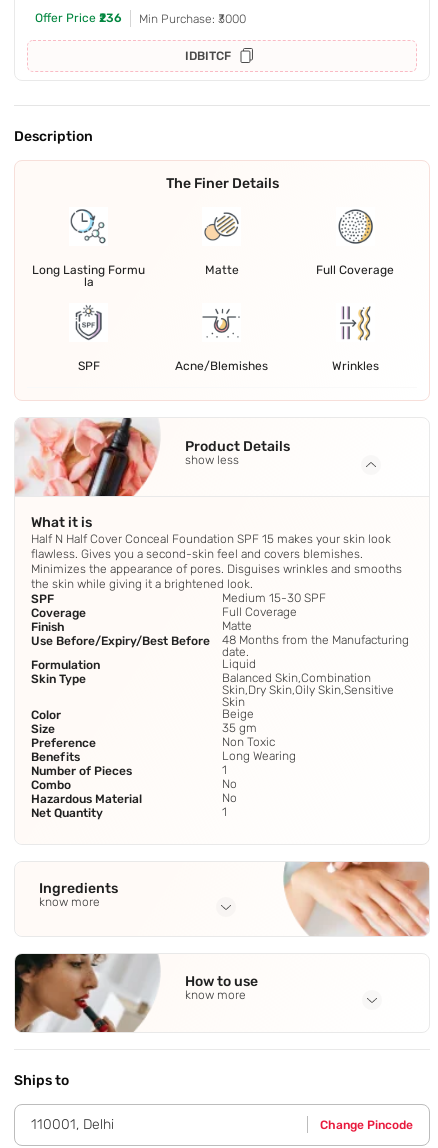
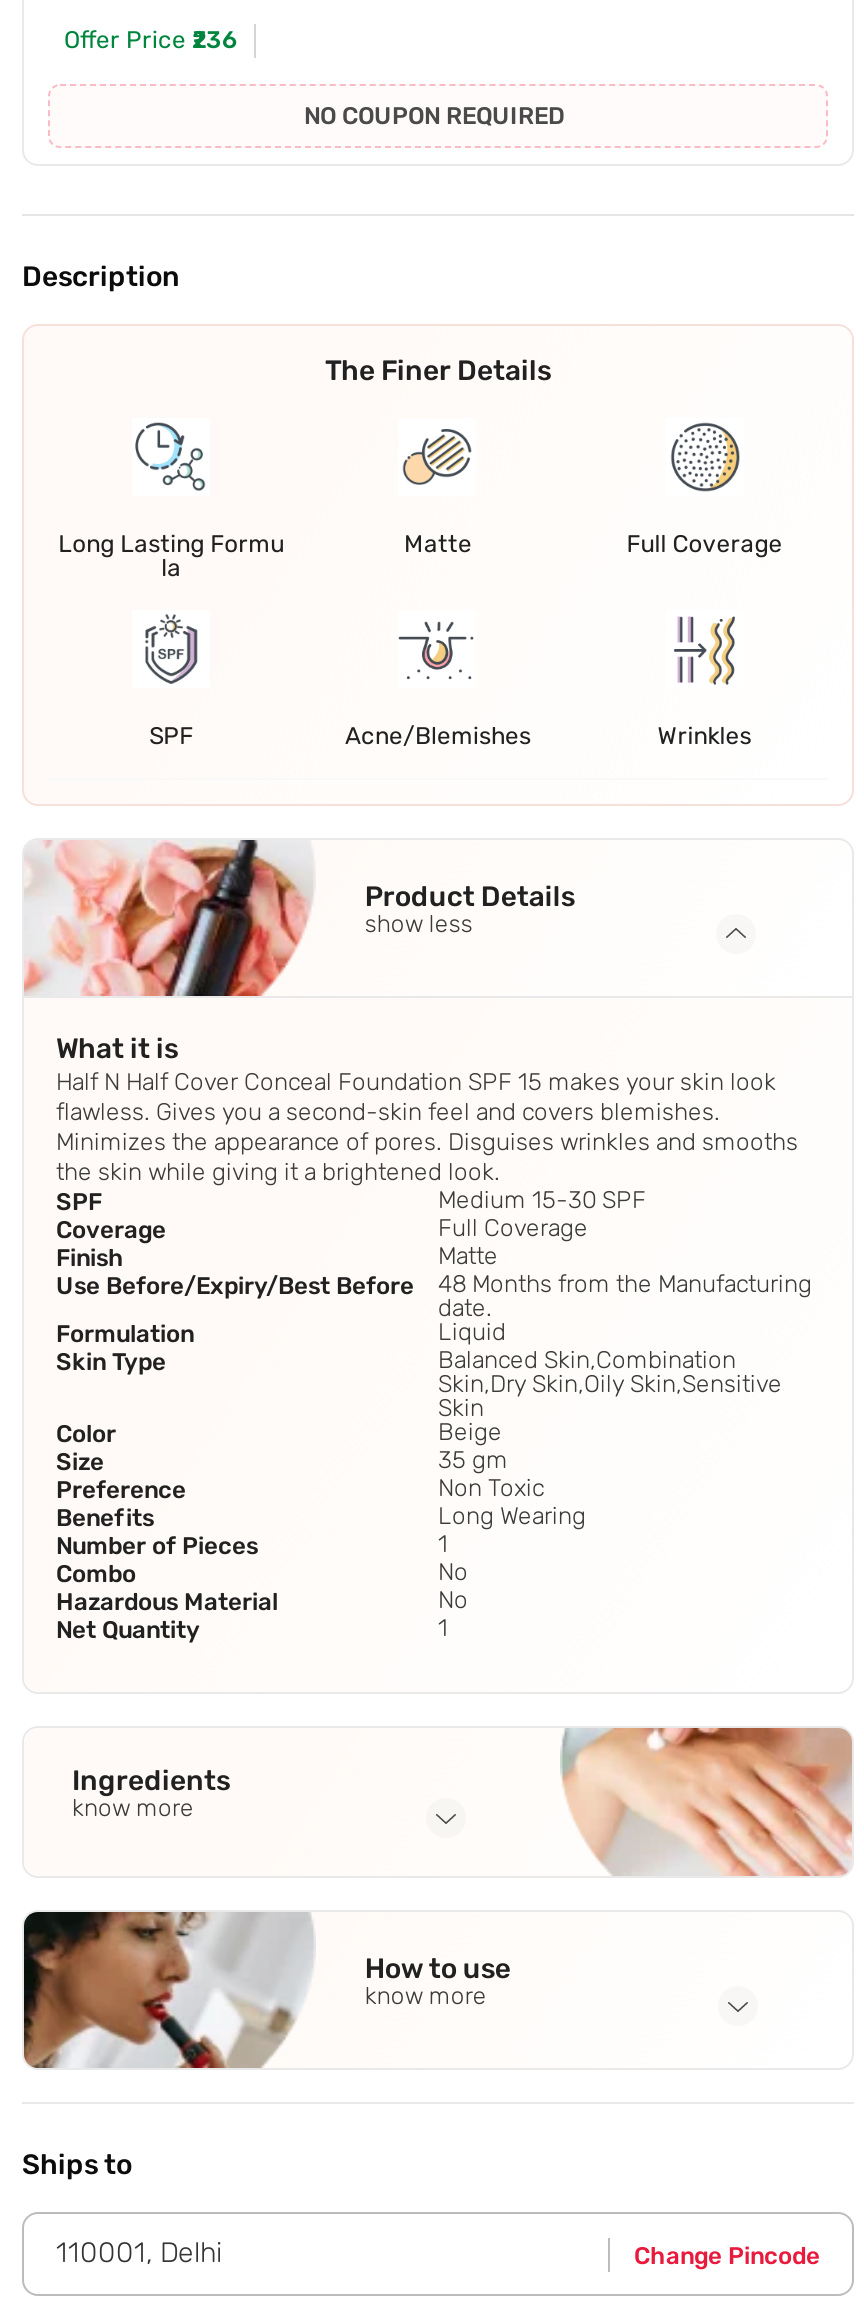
- Min Purchase: ₹3000
- IDBITCF
+ NO COUPON REQUIRED
